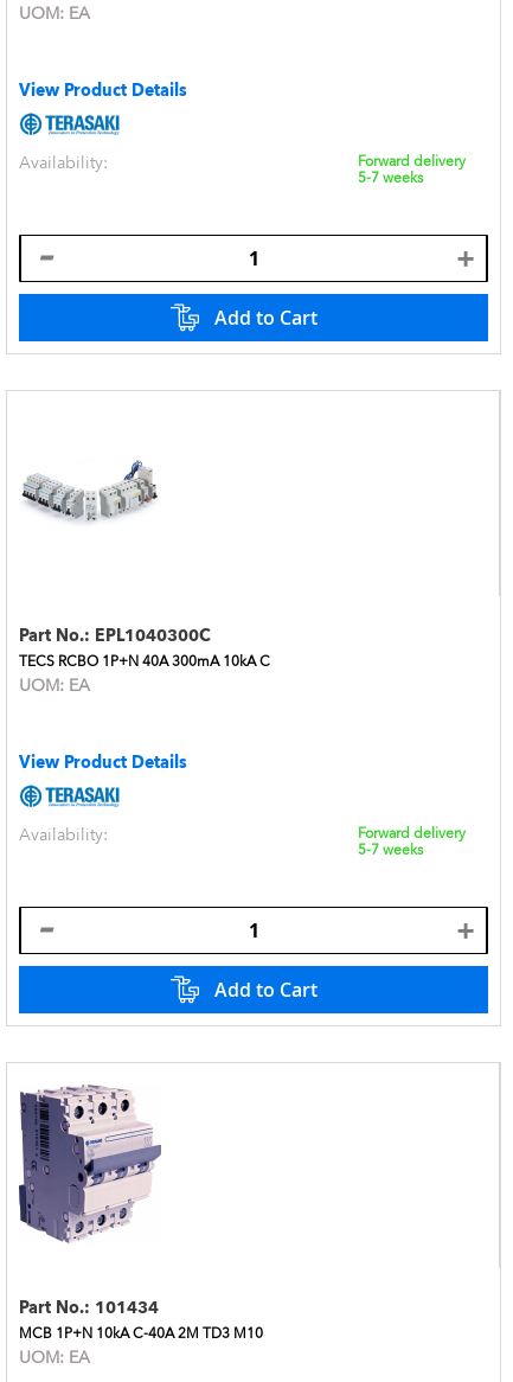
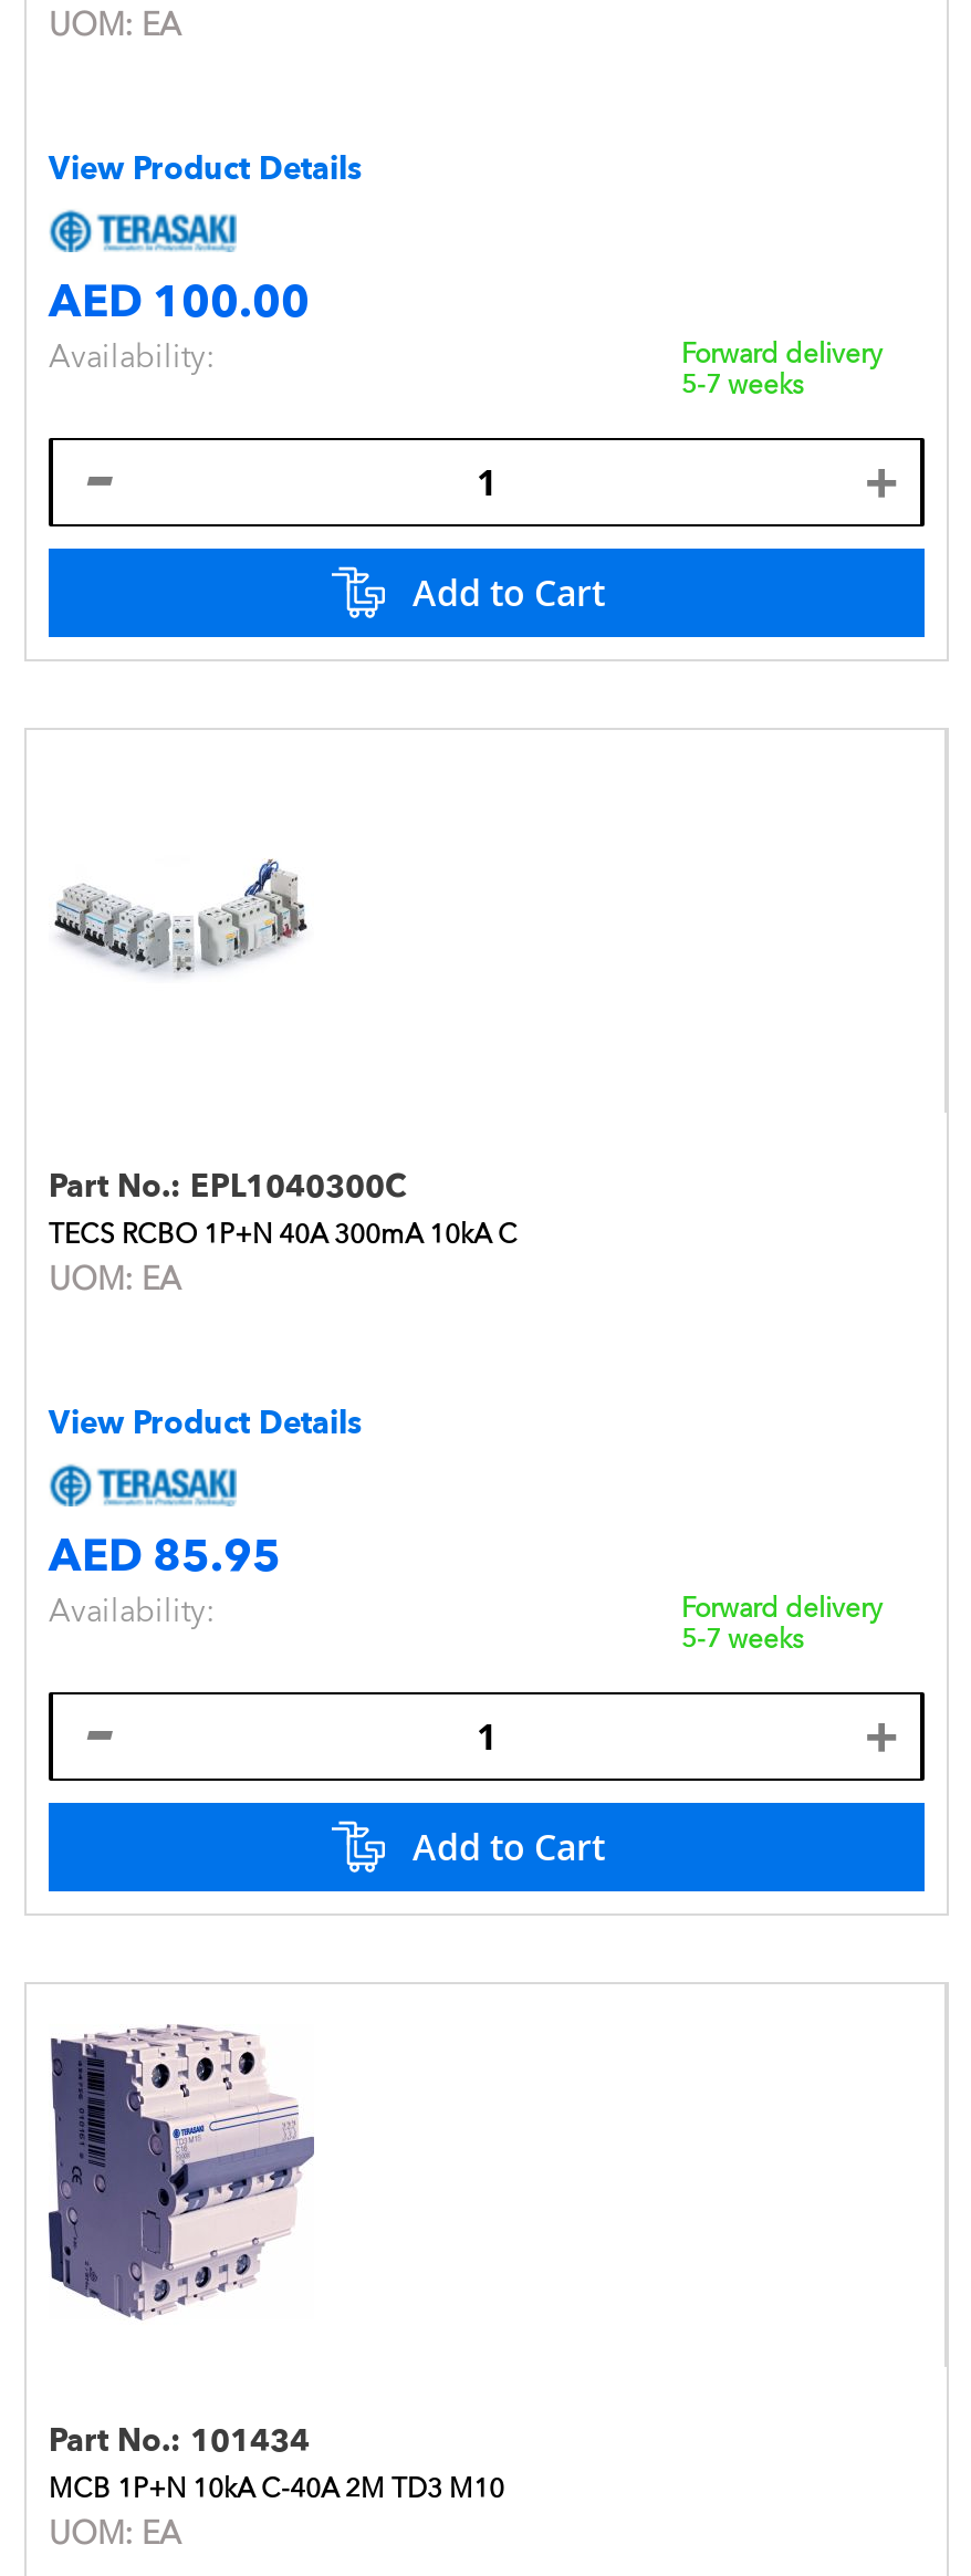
+ AED 100.00

moved down: Availability: | Forward delivery | 5-7 weeks

+ AED 85.95

moved down: Availability: | Forward delivery | 5-7 weeks
